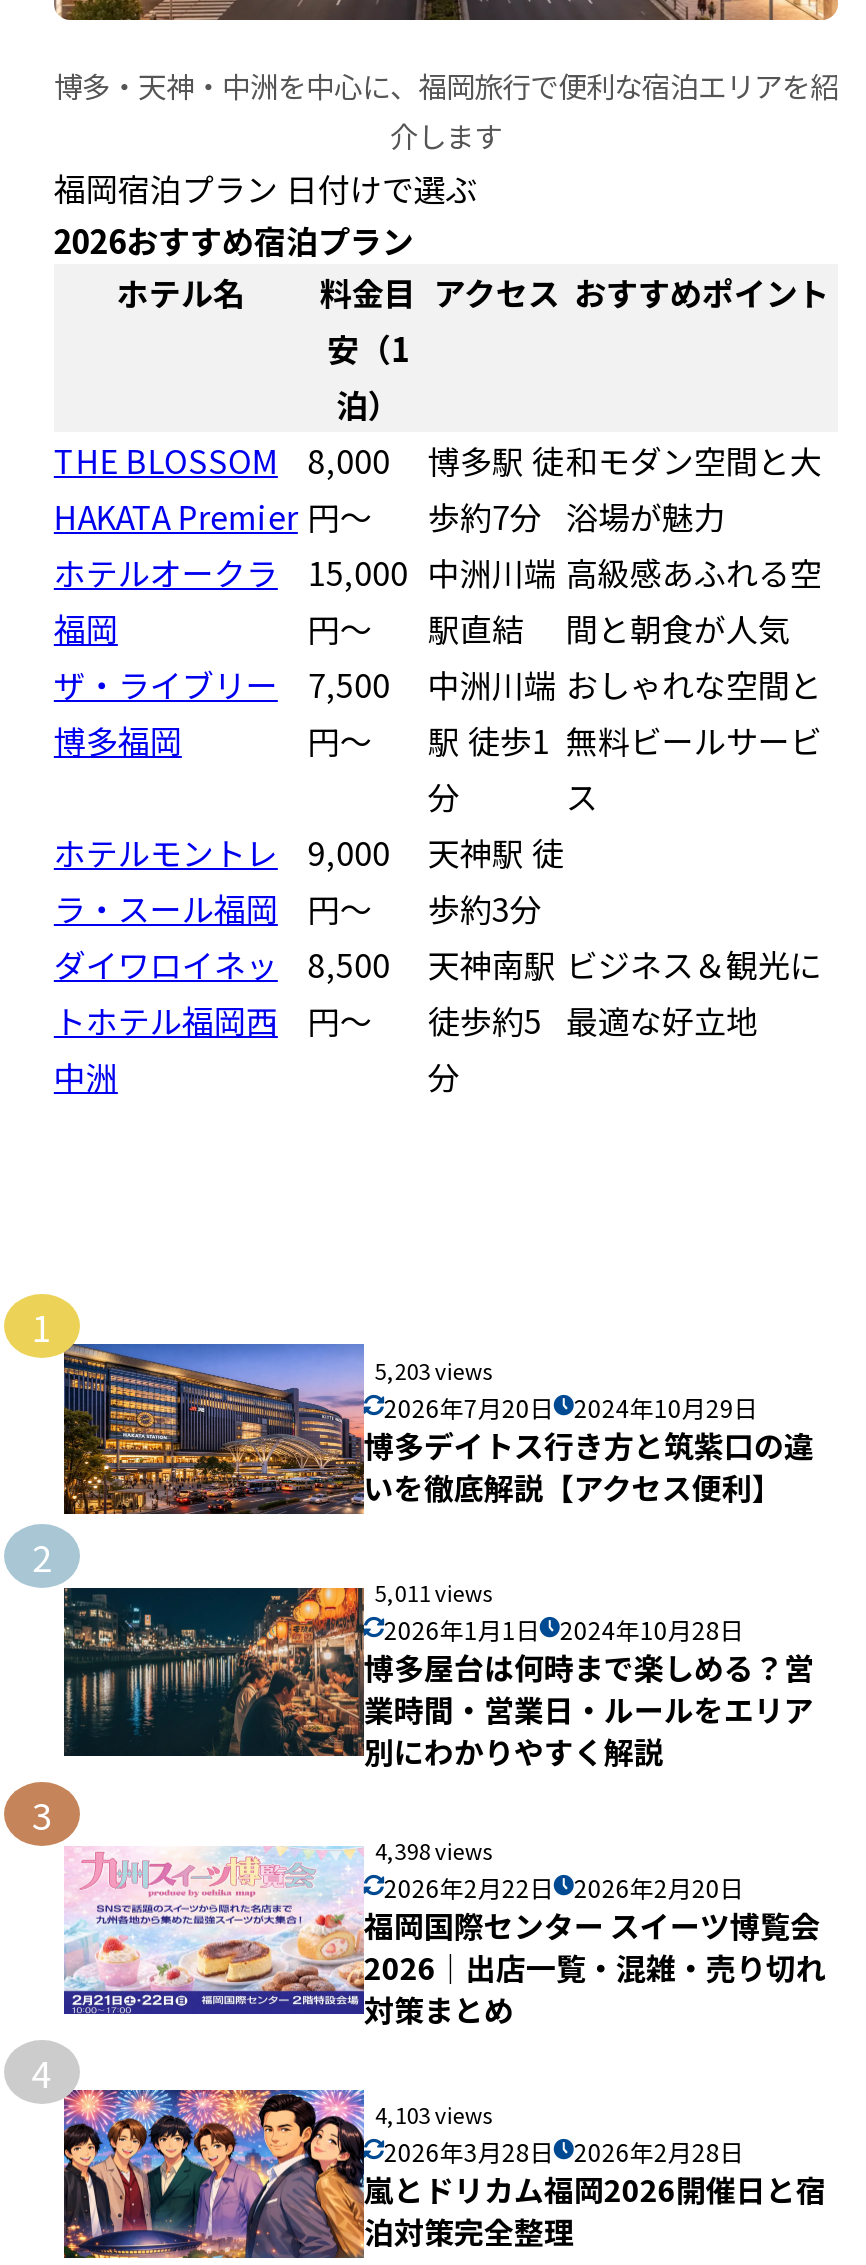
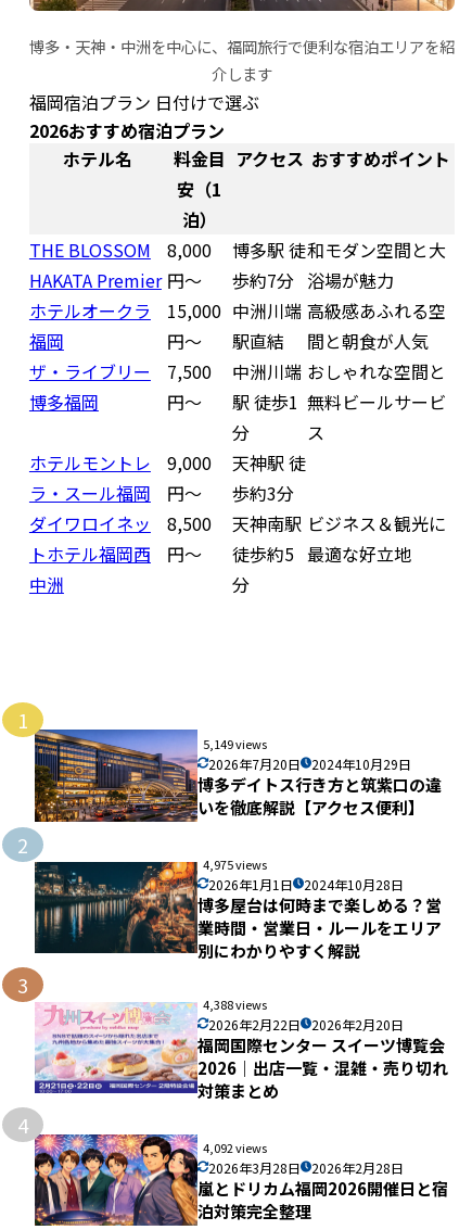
- 5,203 views
+ 5,149 views

- 5,011 views
+ 4,975 views

- 4,398 views
+ 4,388 views

- 4,103 views
+ 4,092 views
